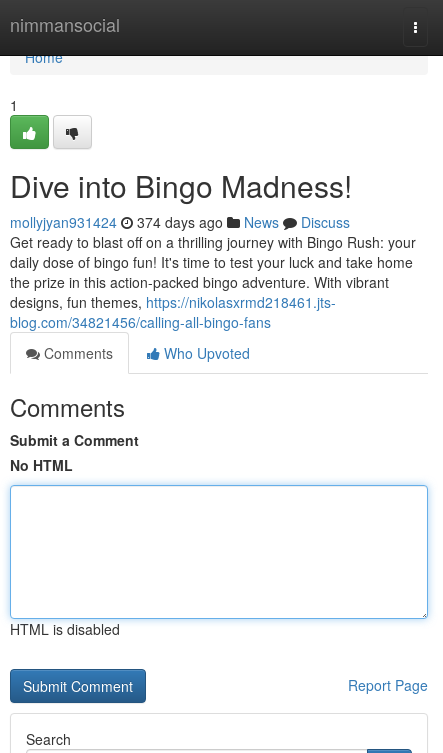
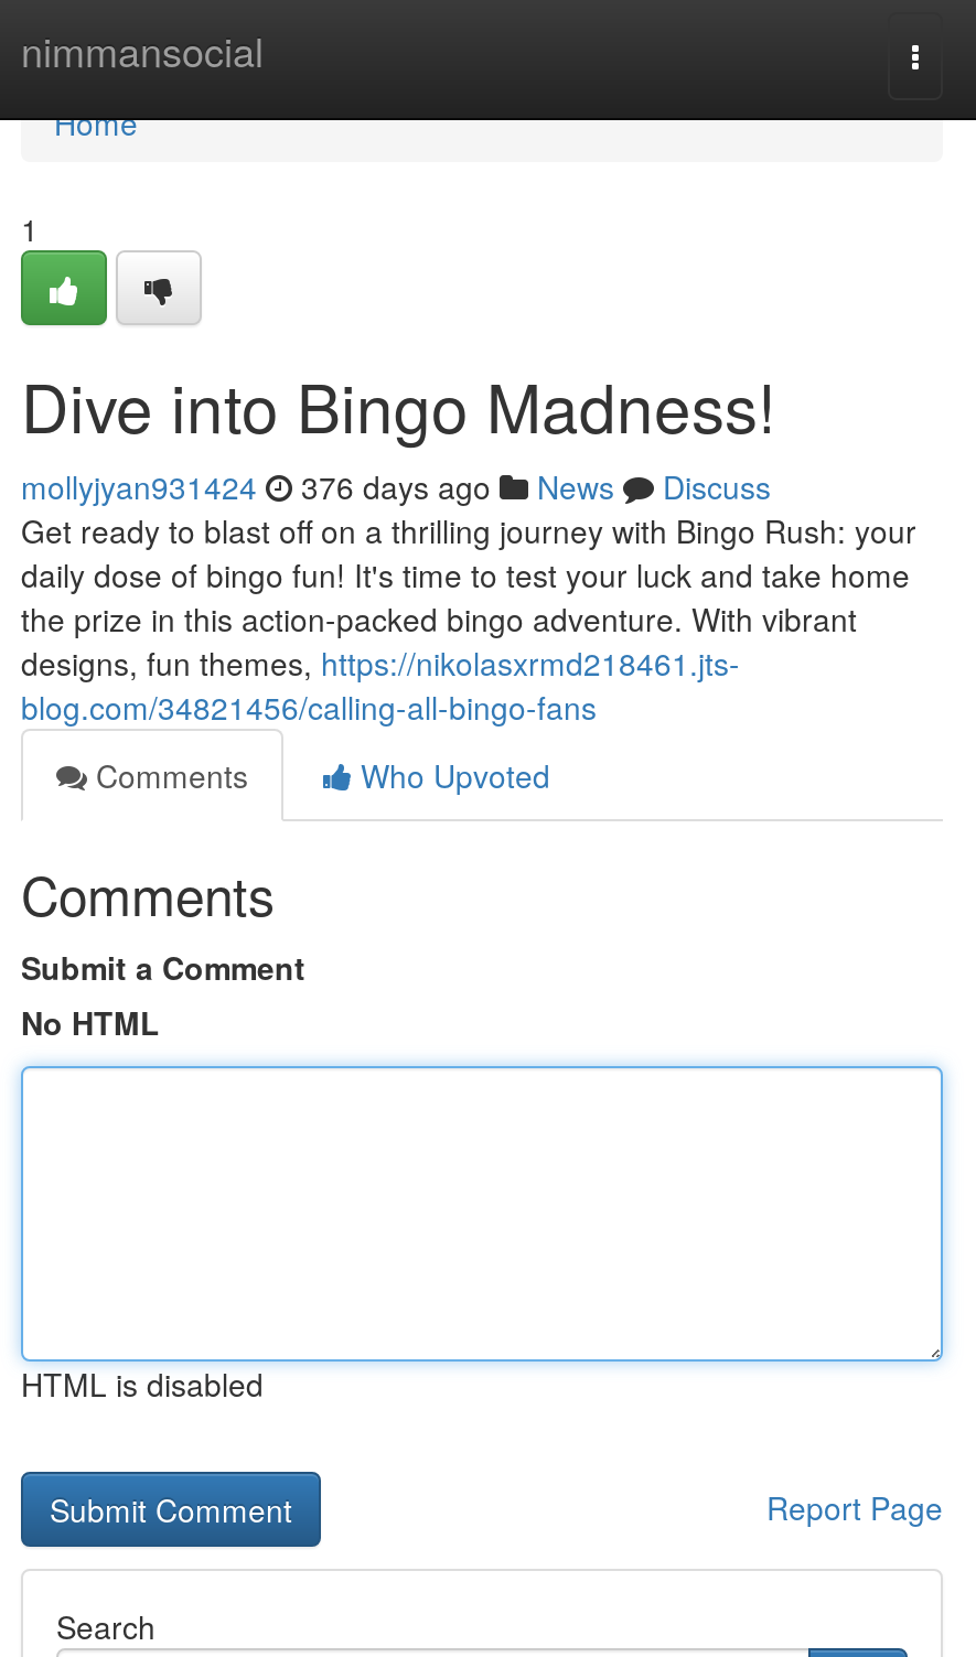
- mollyjyan931424 374 days ago News Discuss
+ mollyjyan931424 376 days ago News Discuss
